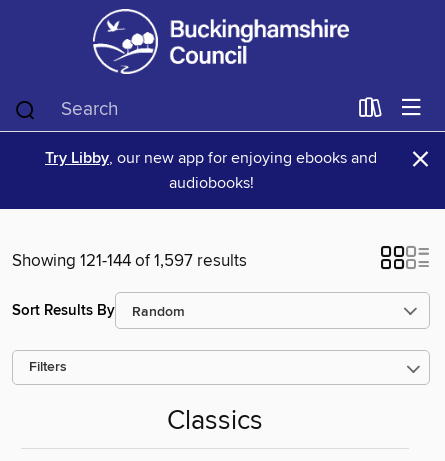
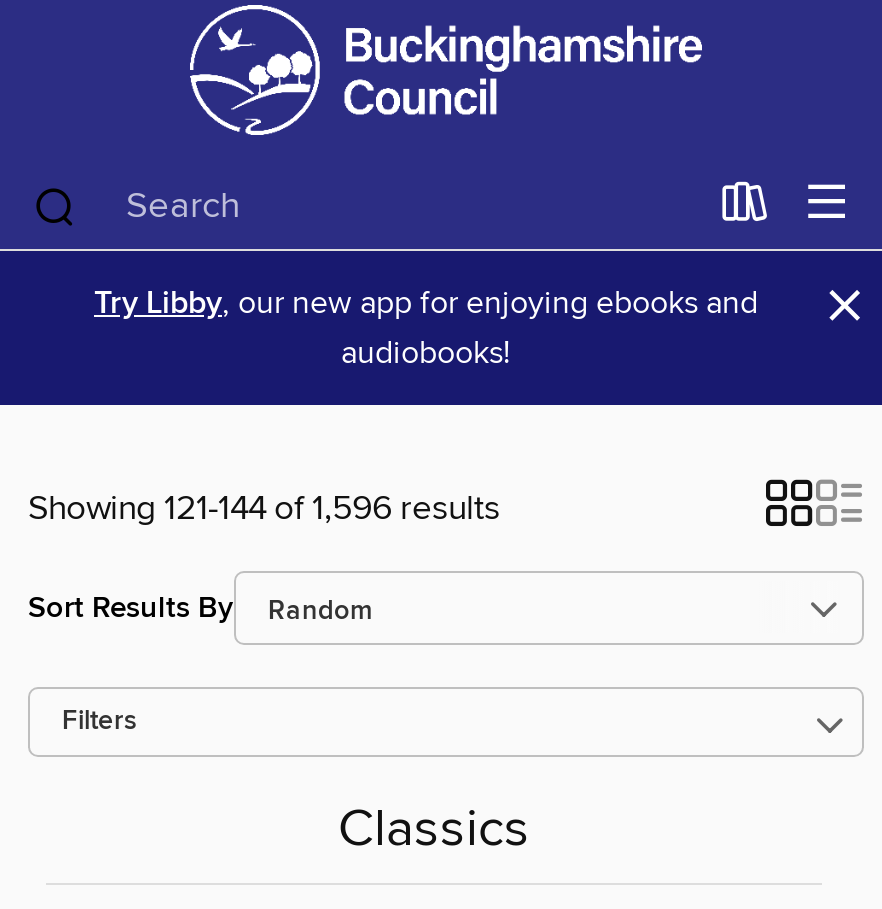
- Showing 121-144 of 1,597 results
+ Showing 121-144 of 1,596 results
